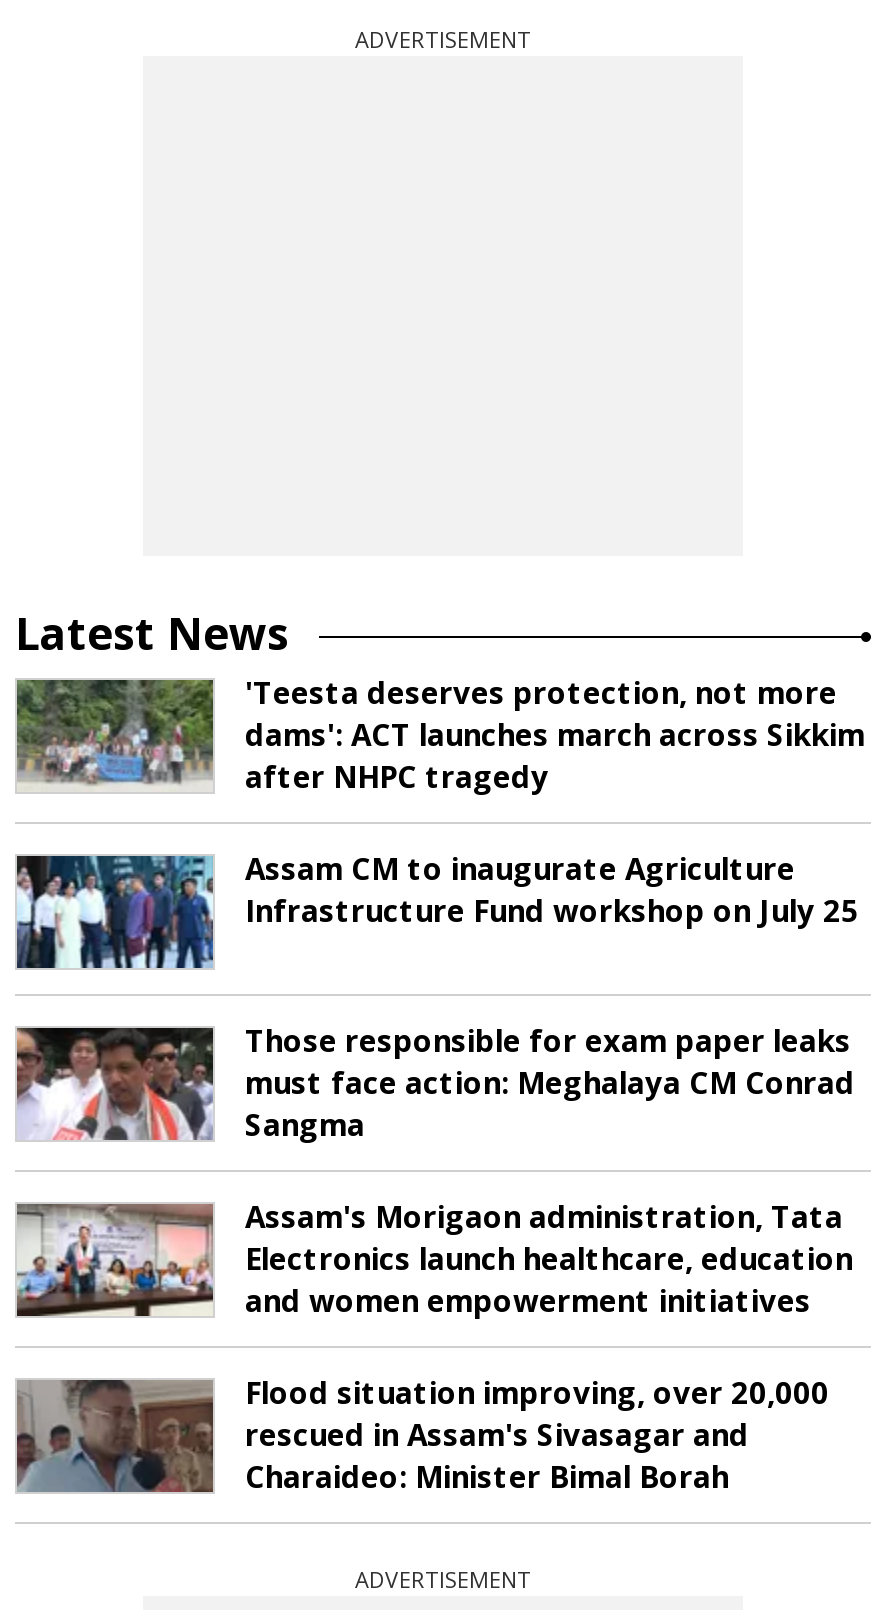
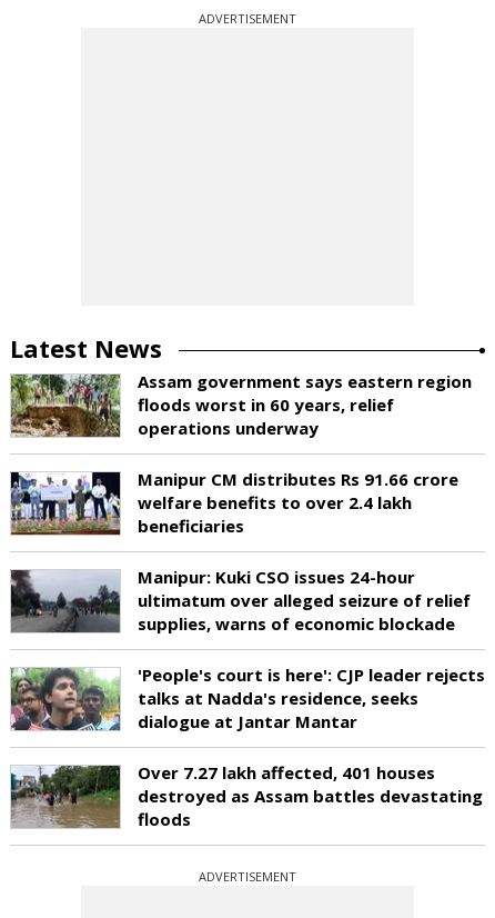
- [image]
- 'Teesta deserves protection, not more
- dams': ACT launches march across Sikkim
- after NHPC tragedy
+ [image]
+ Assam government says eastern region
+ floods worst in 60 years, relief
+ operations underway

- [image]
- Assam CM to inaugurate Agriculture
- Infrastructure Fund workshop on July 25
+ [image]
+ Manipur CM distributes Rs 91.66 crore
+ welfare benefits to over 2.4 lakh
+ beneficiaries

- [image]
- Those responsible for exam paper leaks
- must face action: Meghalaya CM Conrad
- Sangma
+ [image]
+ Manipur: Kuki CSO issues 24-hour
+ ultimatum over alleged seizure of relief
+ supplies, warns of economic blockade

- [image]
- Assam's Morigaon administration, Tata
- Electronics launch healthcare, education
- and women empowerment initiatives
+ [image]
+ 'People's court is here': CJP leader rejects
+ talks at Nadda's residence, seeks
+ dialogue at Jantar Mantar

- [image]
- Flood situation improving, over 20,000
- rescued in Assam's Sivasagar and
- Charaideo: Minister Bimal Borah
+ [image]
+ Over 7.27 lakh affected, 401 houses
+ destroyed as Assam battles devastating
+ floods
